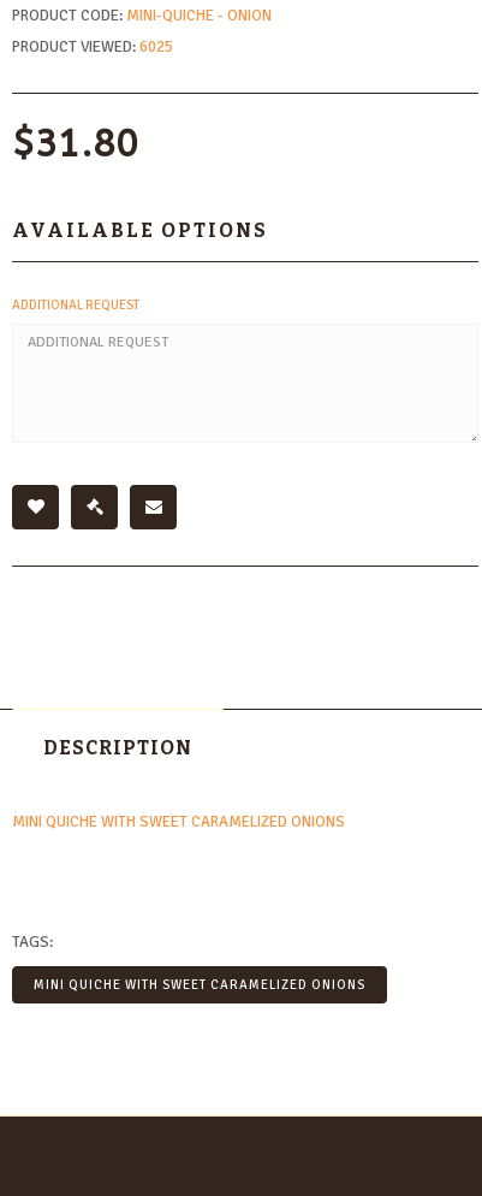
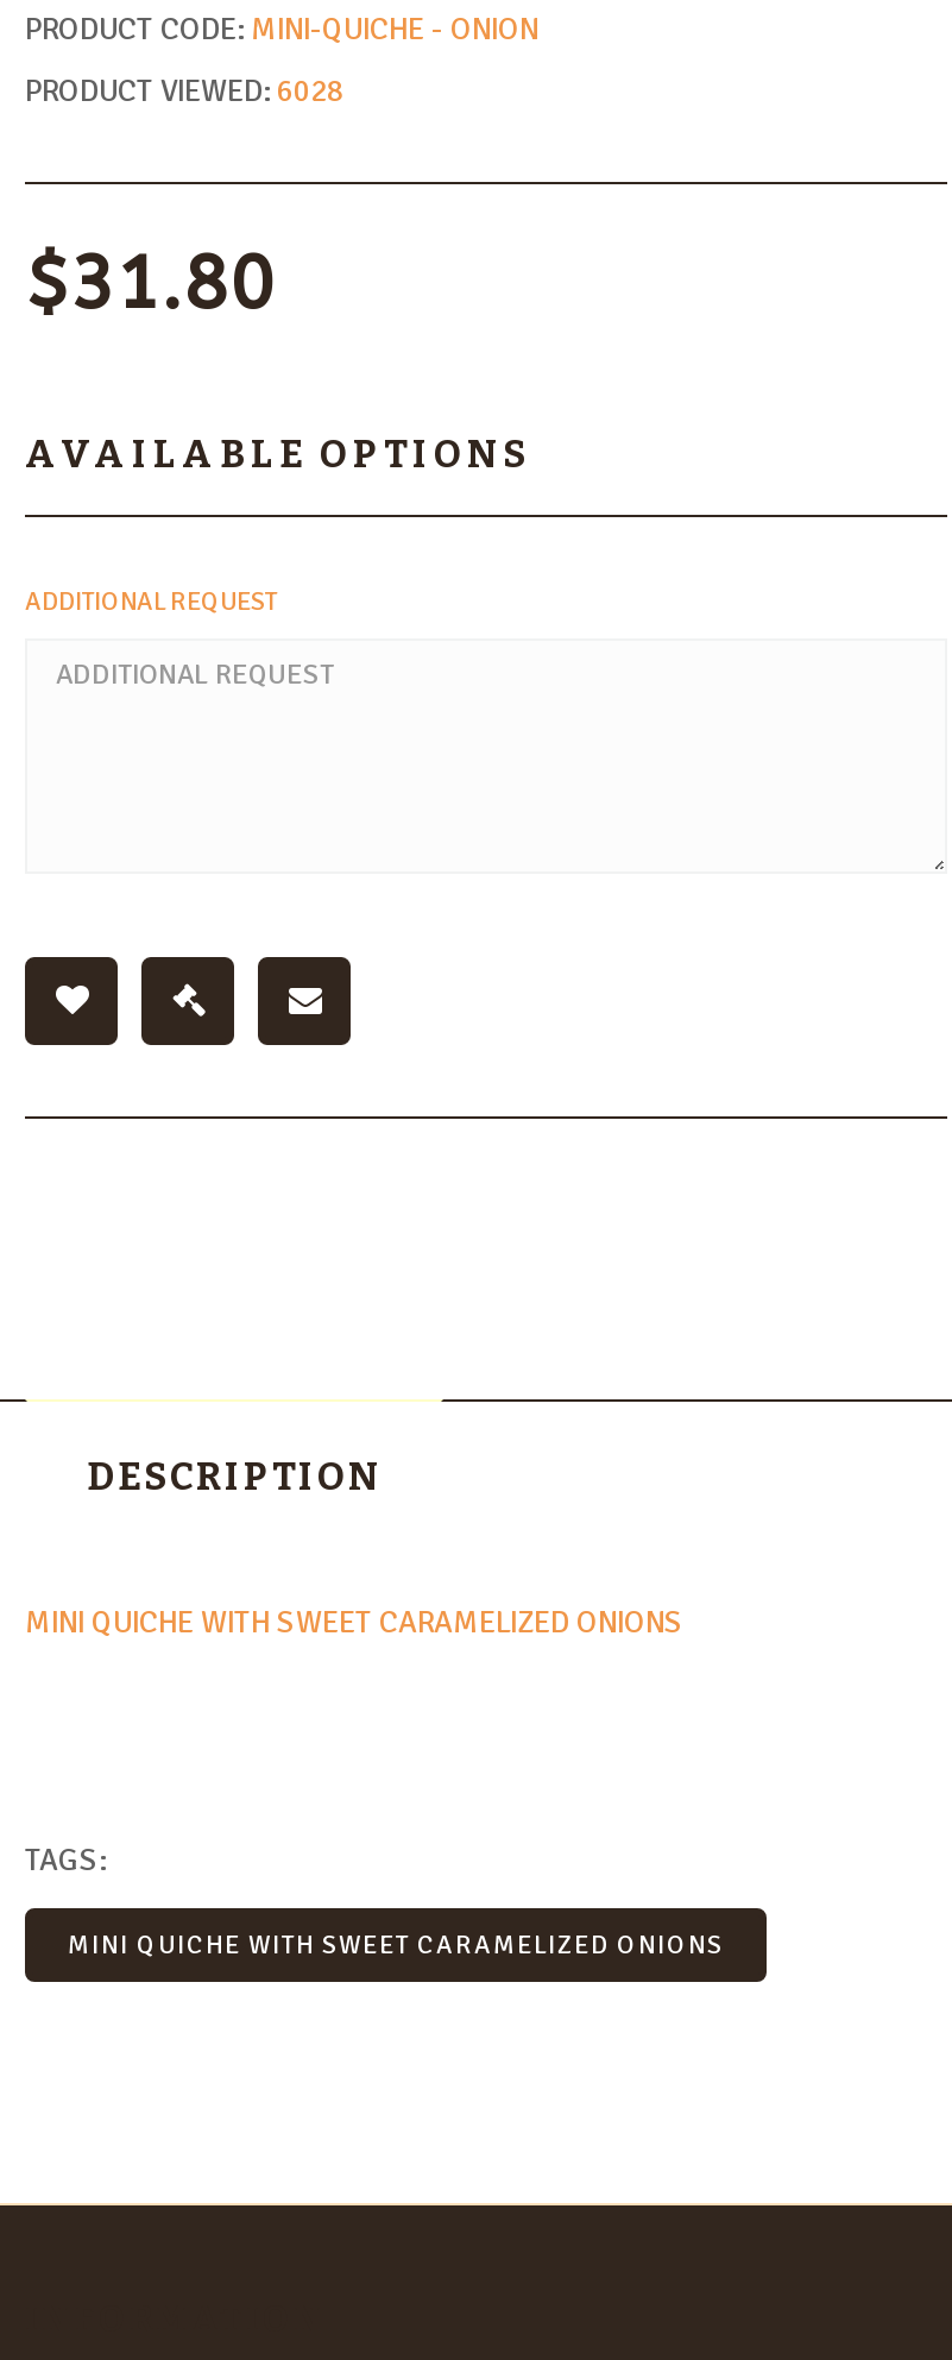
- PRODUCT VIEWED: 6025
+ PRODUCT VIEWED: 6028
